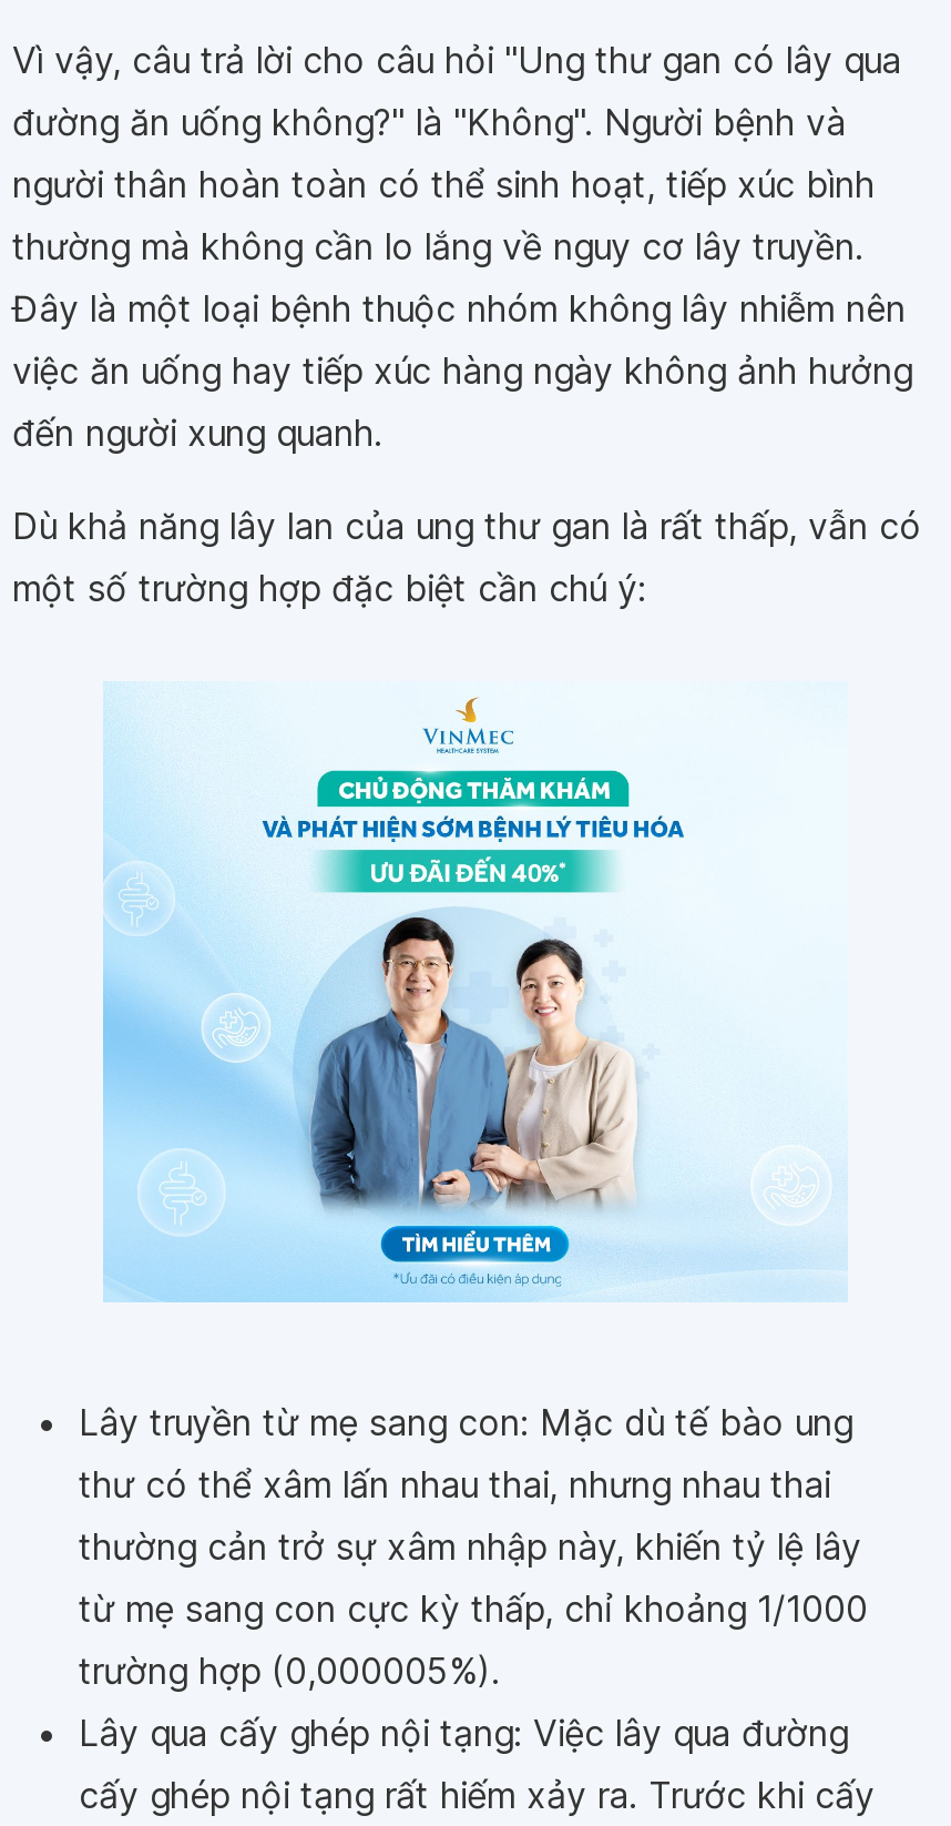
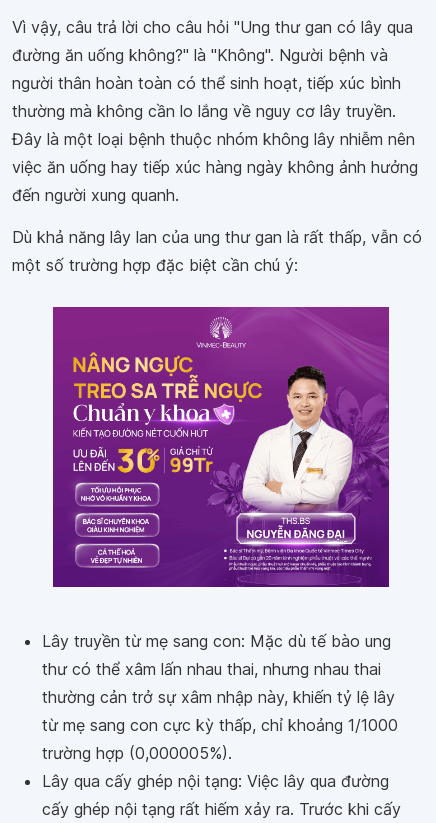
- [image]
+ [image]
